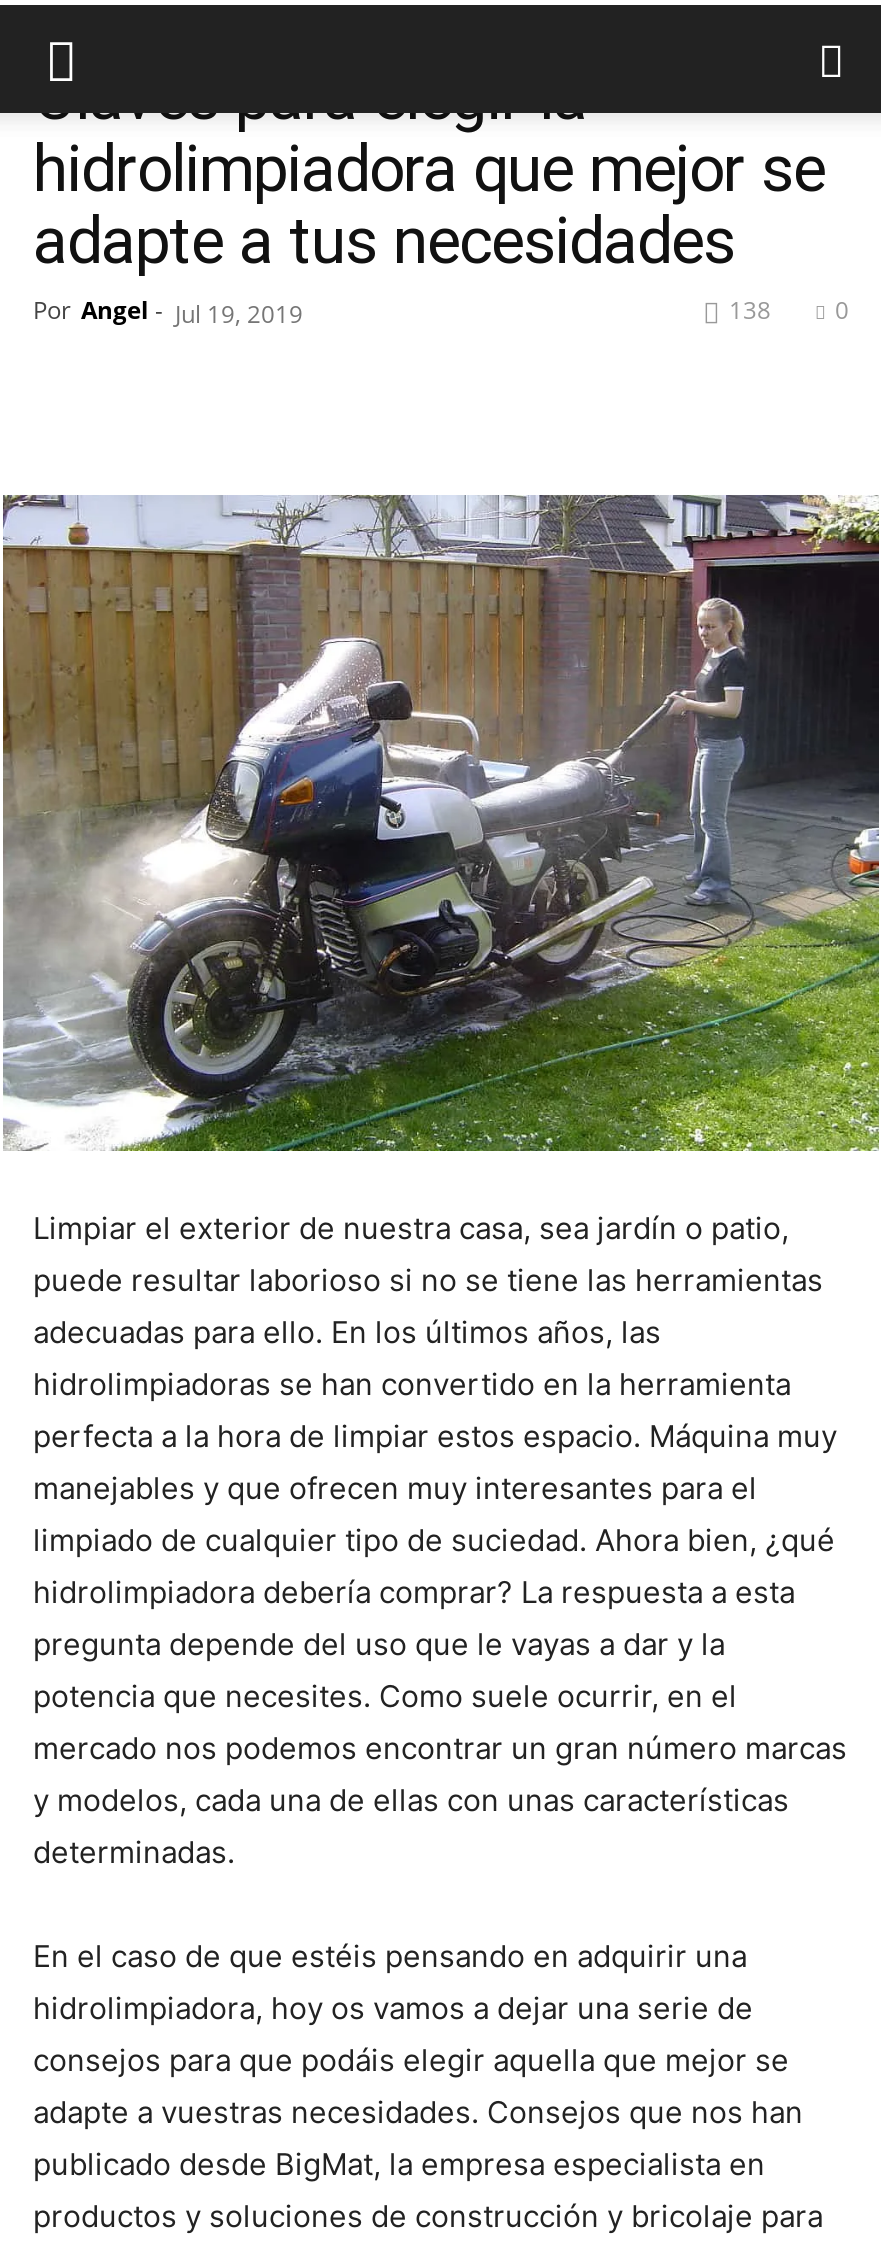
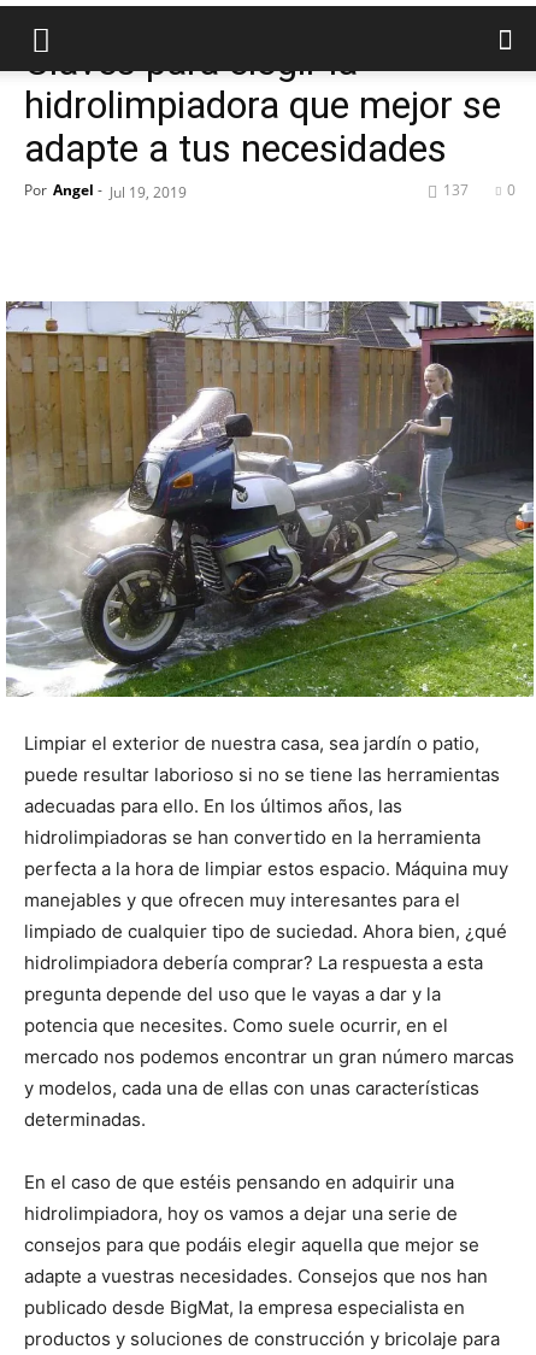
- 138 0
+ 137 0
